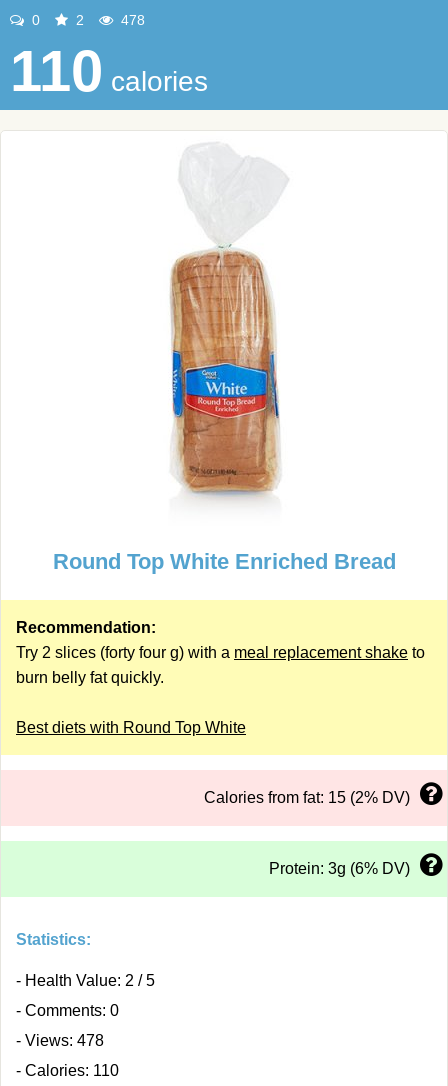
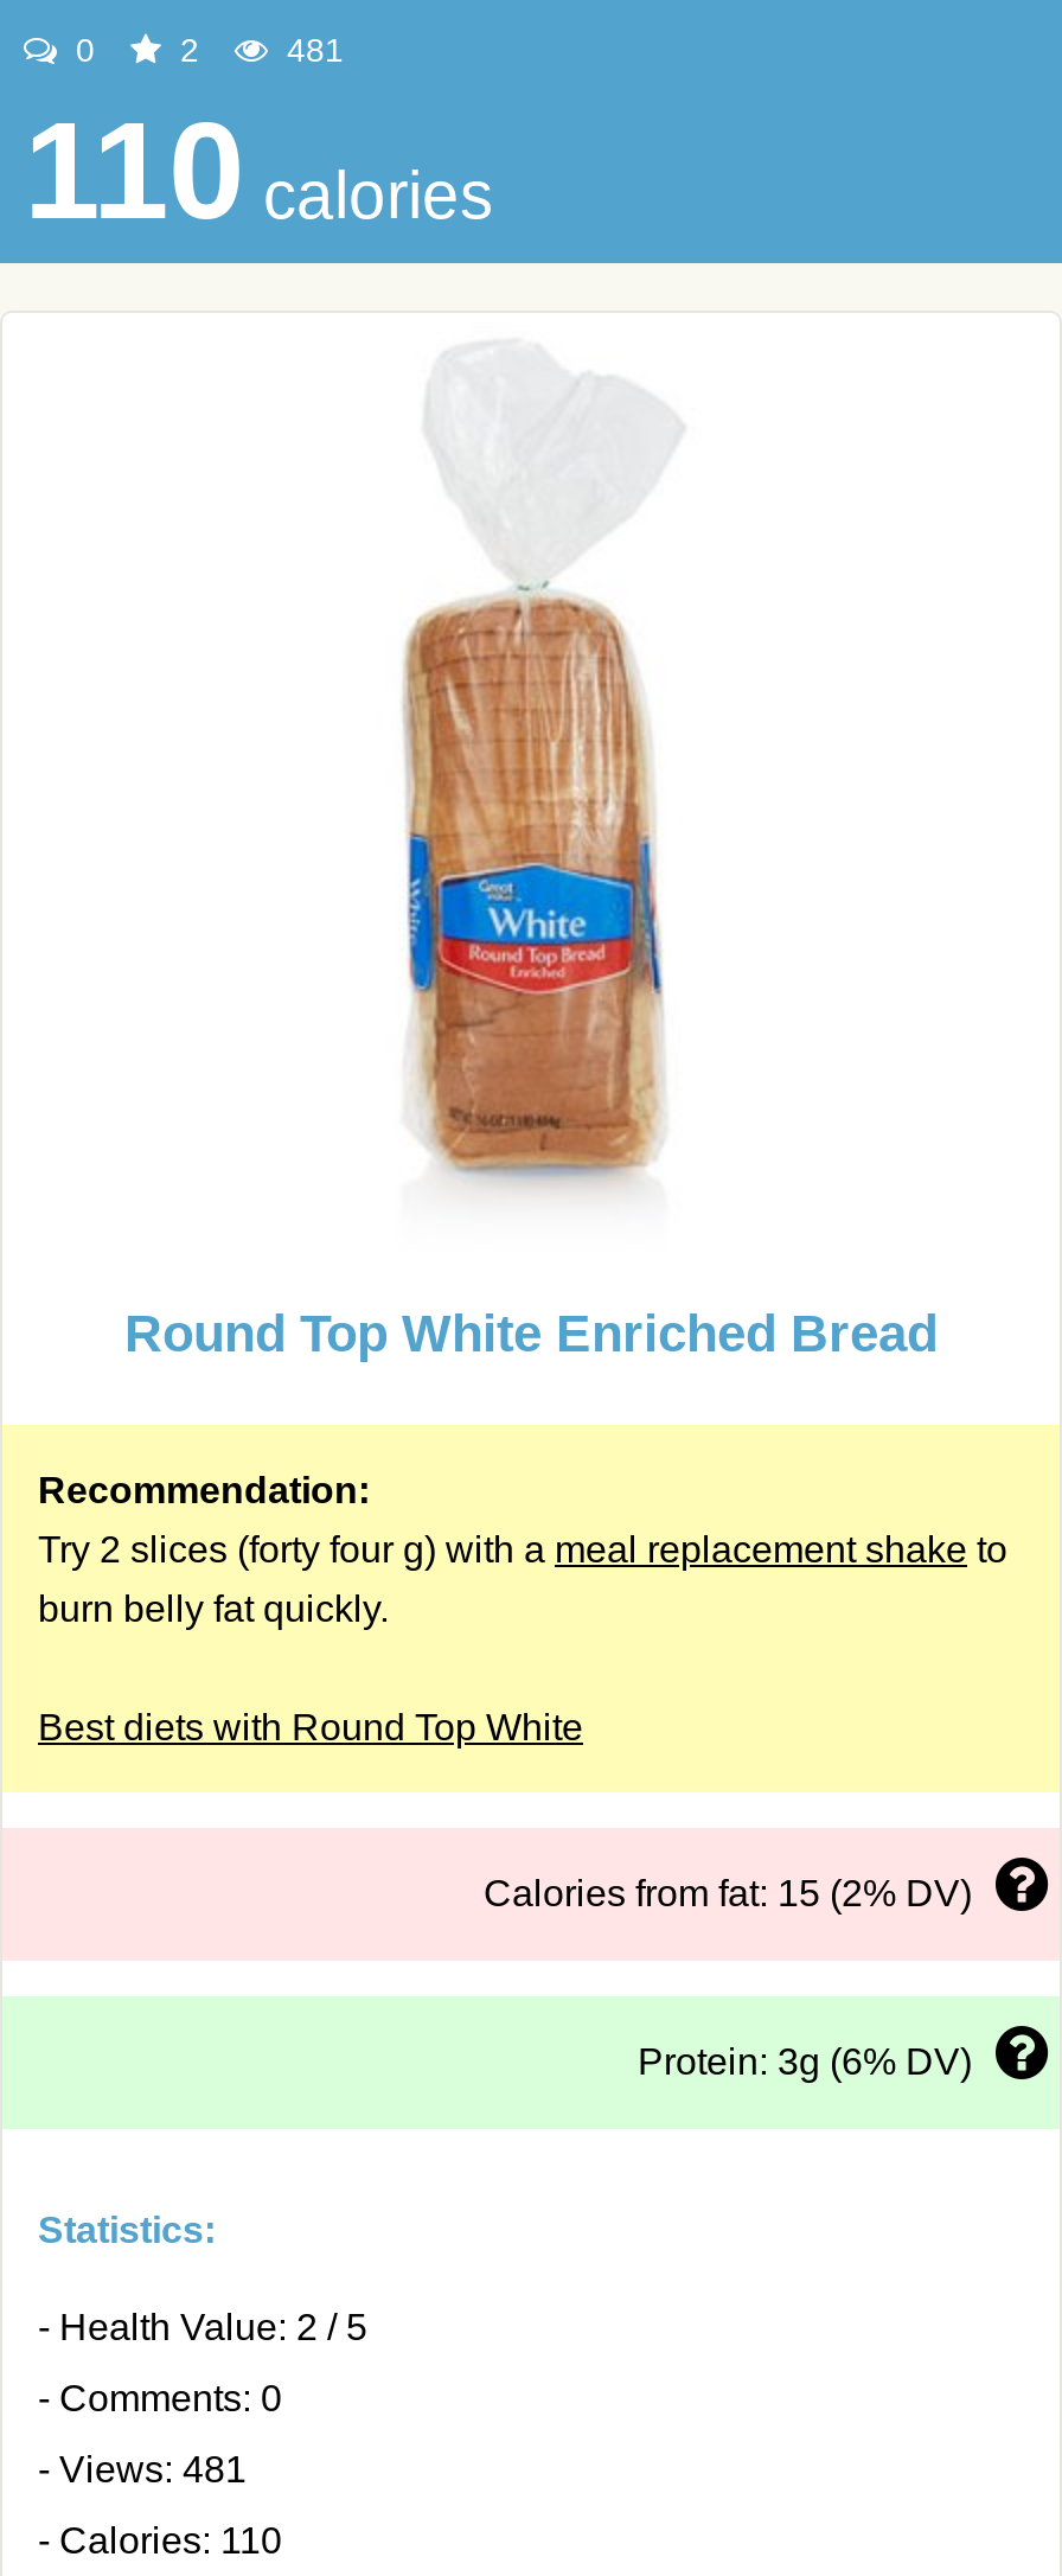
- 478
+ 481

- - Views: 478
+ - Views: 481
